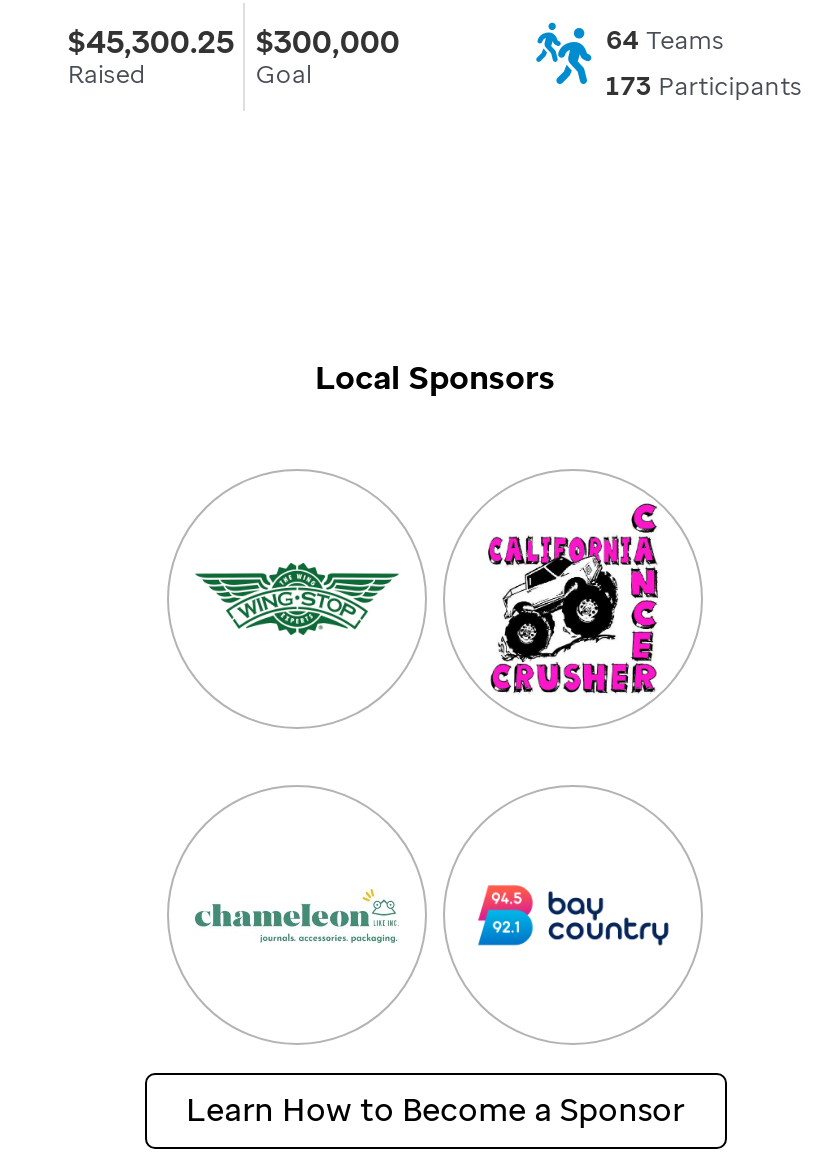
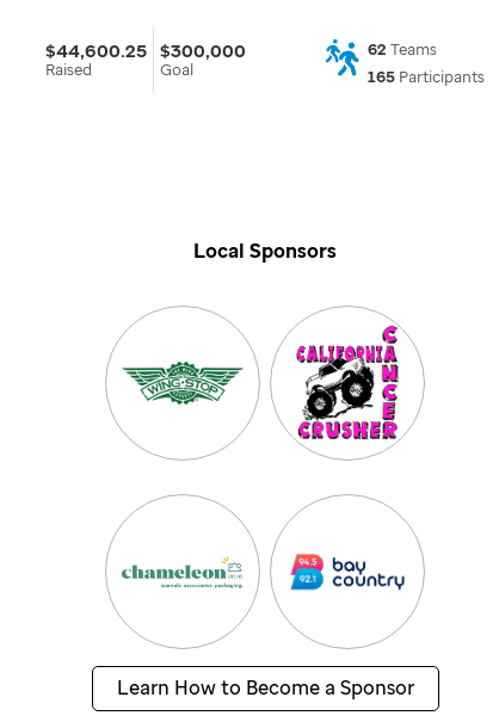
- $45,300.25 $300,000
+ $44,600.25 $300,000

- 64 Teams
+ 62 Teams

- 173 Participants
+ 165 Participants
